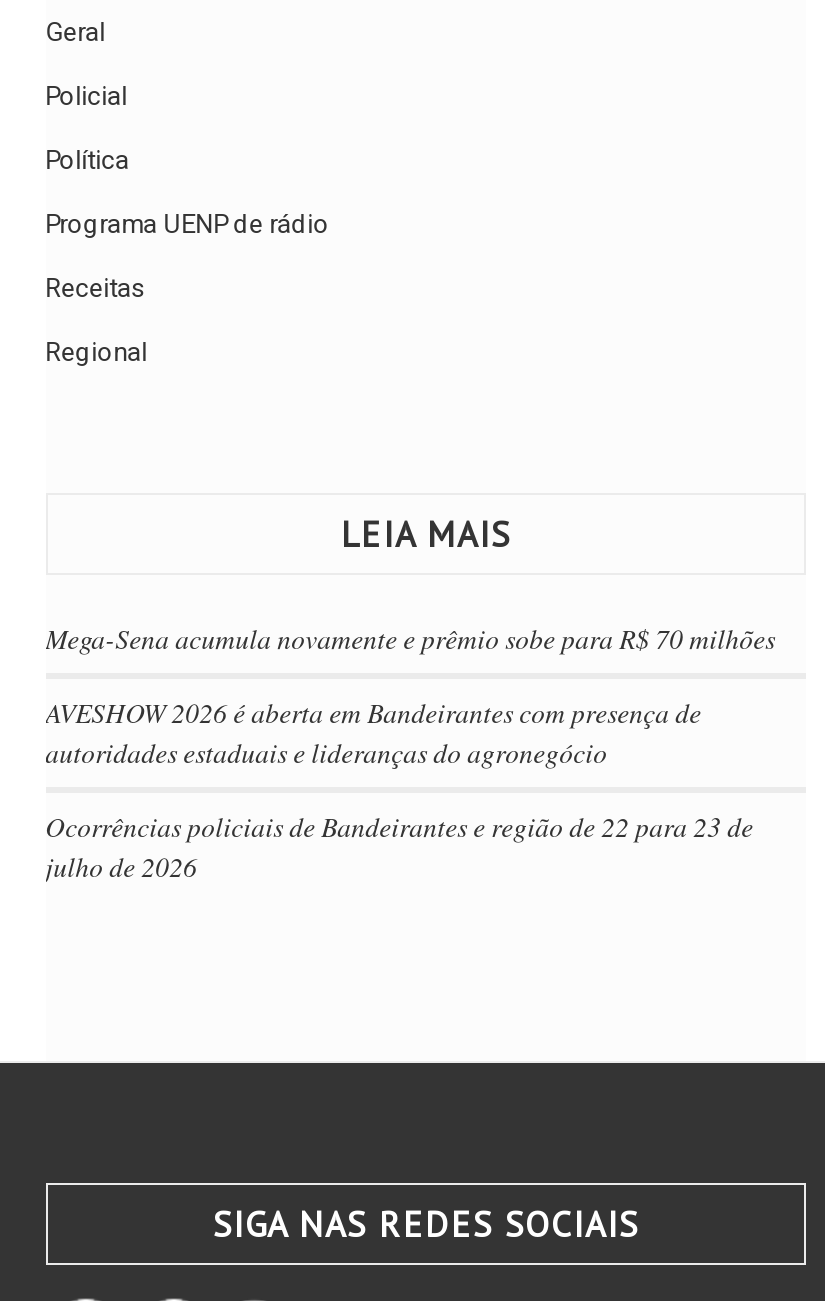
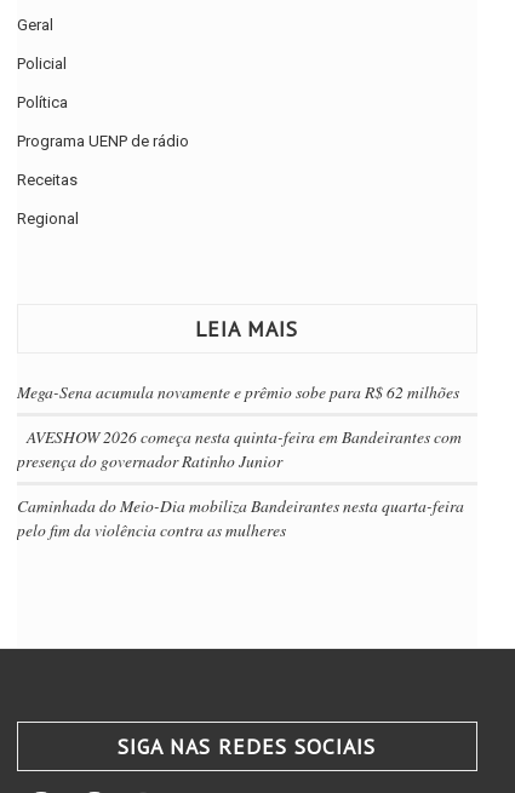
- Mega-Sena acumula novamente e prêmio sobe para R$ 70 milhões
+ Mega-Sena acumula novamente e prêmio sobe para R$ 62 milhões

- AVESHOW 2026 é aberta em Bandeirantes com presença de
- autoridades estaduais e lideranças do agronegócio
+ AVESHOW 2026 começa nesta quinta-feira em Bandeirantes com
+ presença do governador Ratinho Junior

- Ocorrências policiais de Bandeirantes e região de 22 para 23 de
- julho de 2026
+ Caminhada do Meio-Dia mobiliza Bandeirantes nesta quarta-feira
+ pelo fim da violência contra as mulheres
